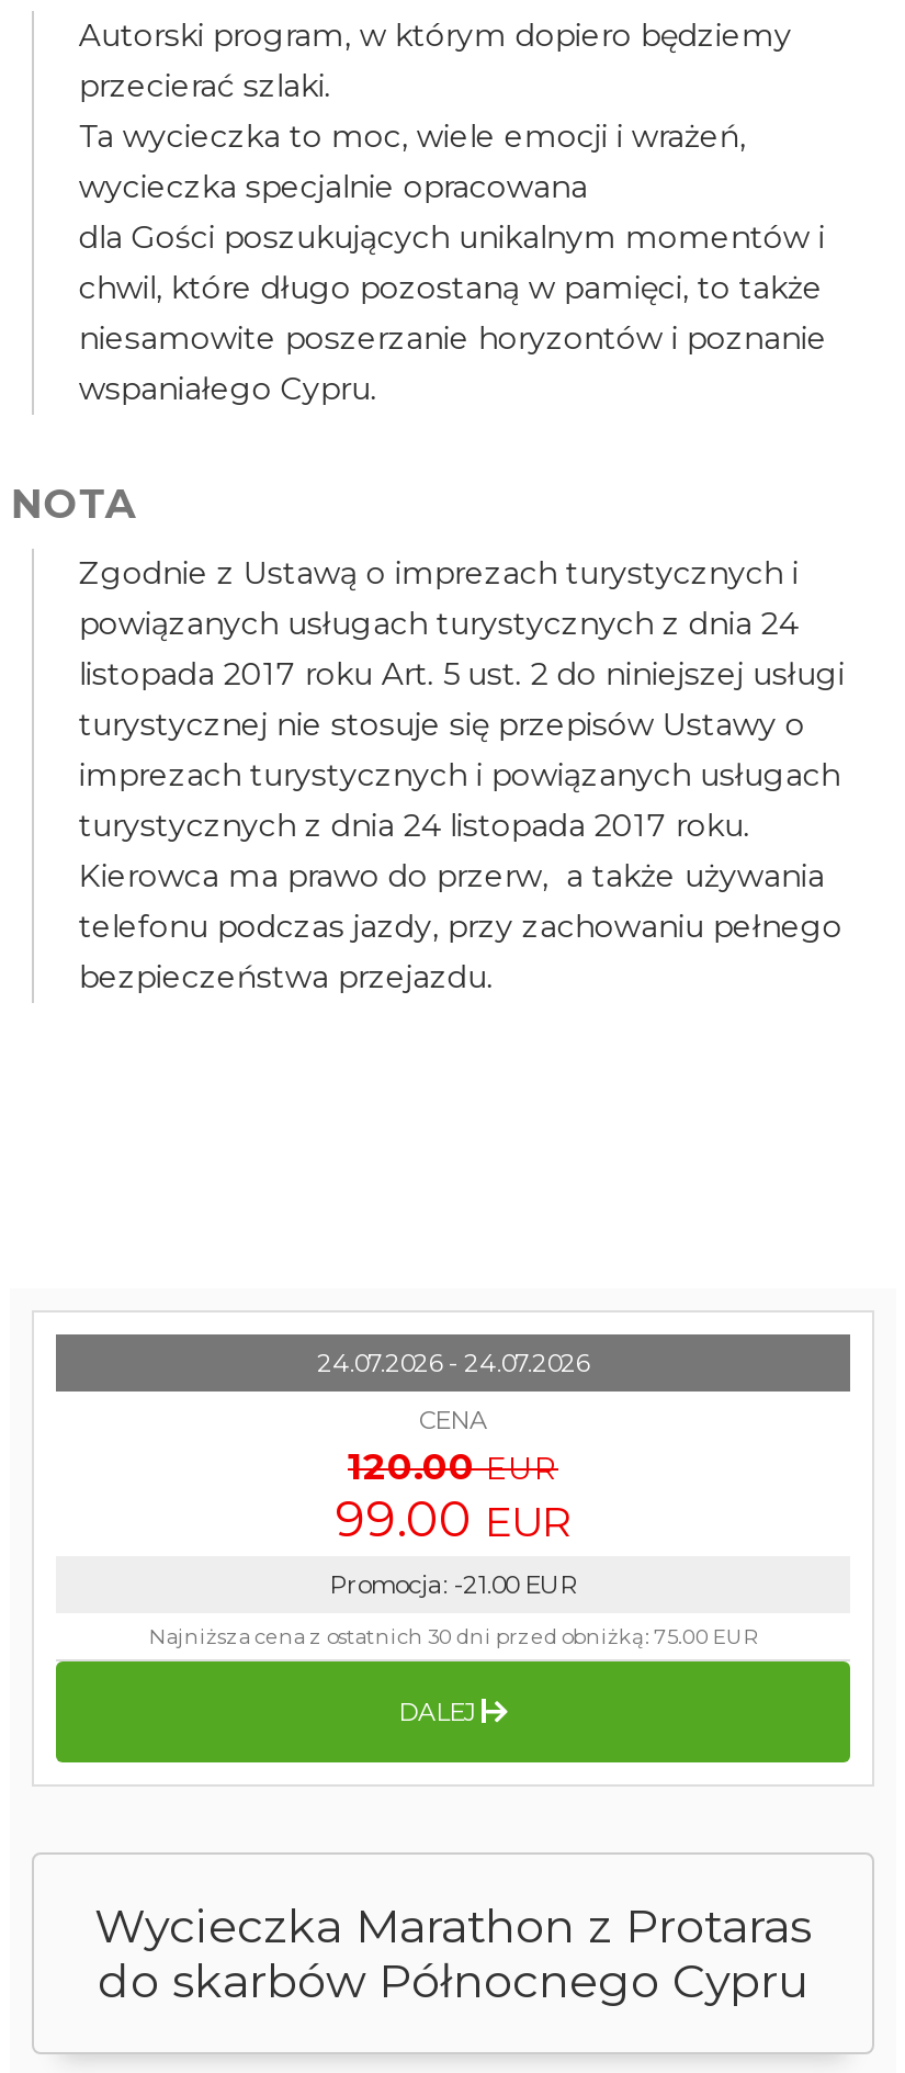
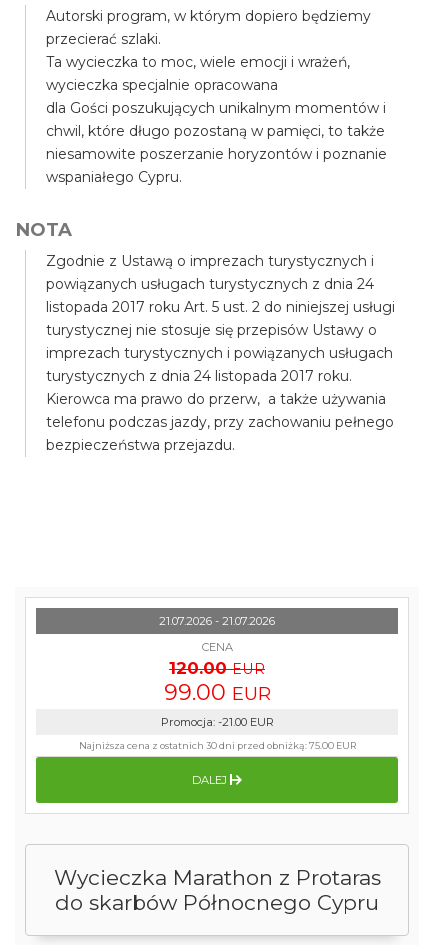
- 24.07.2026 - 24.07.2026
+ 21.07.2026 - 21.07.2026
